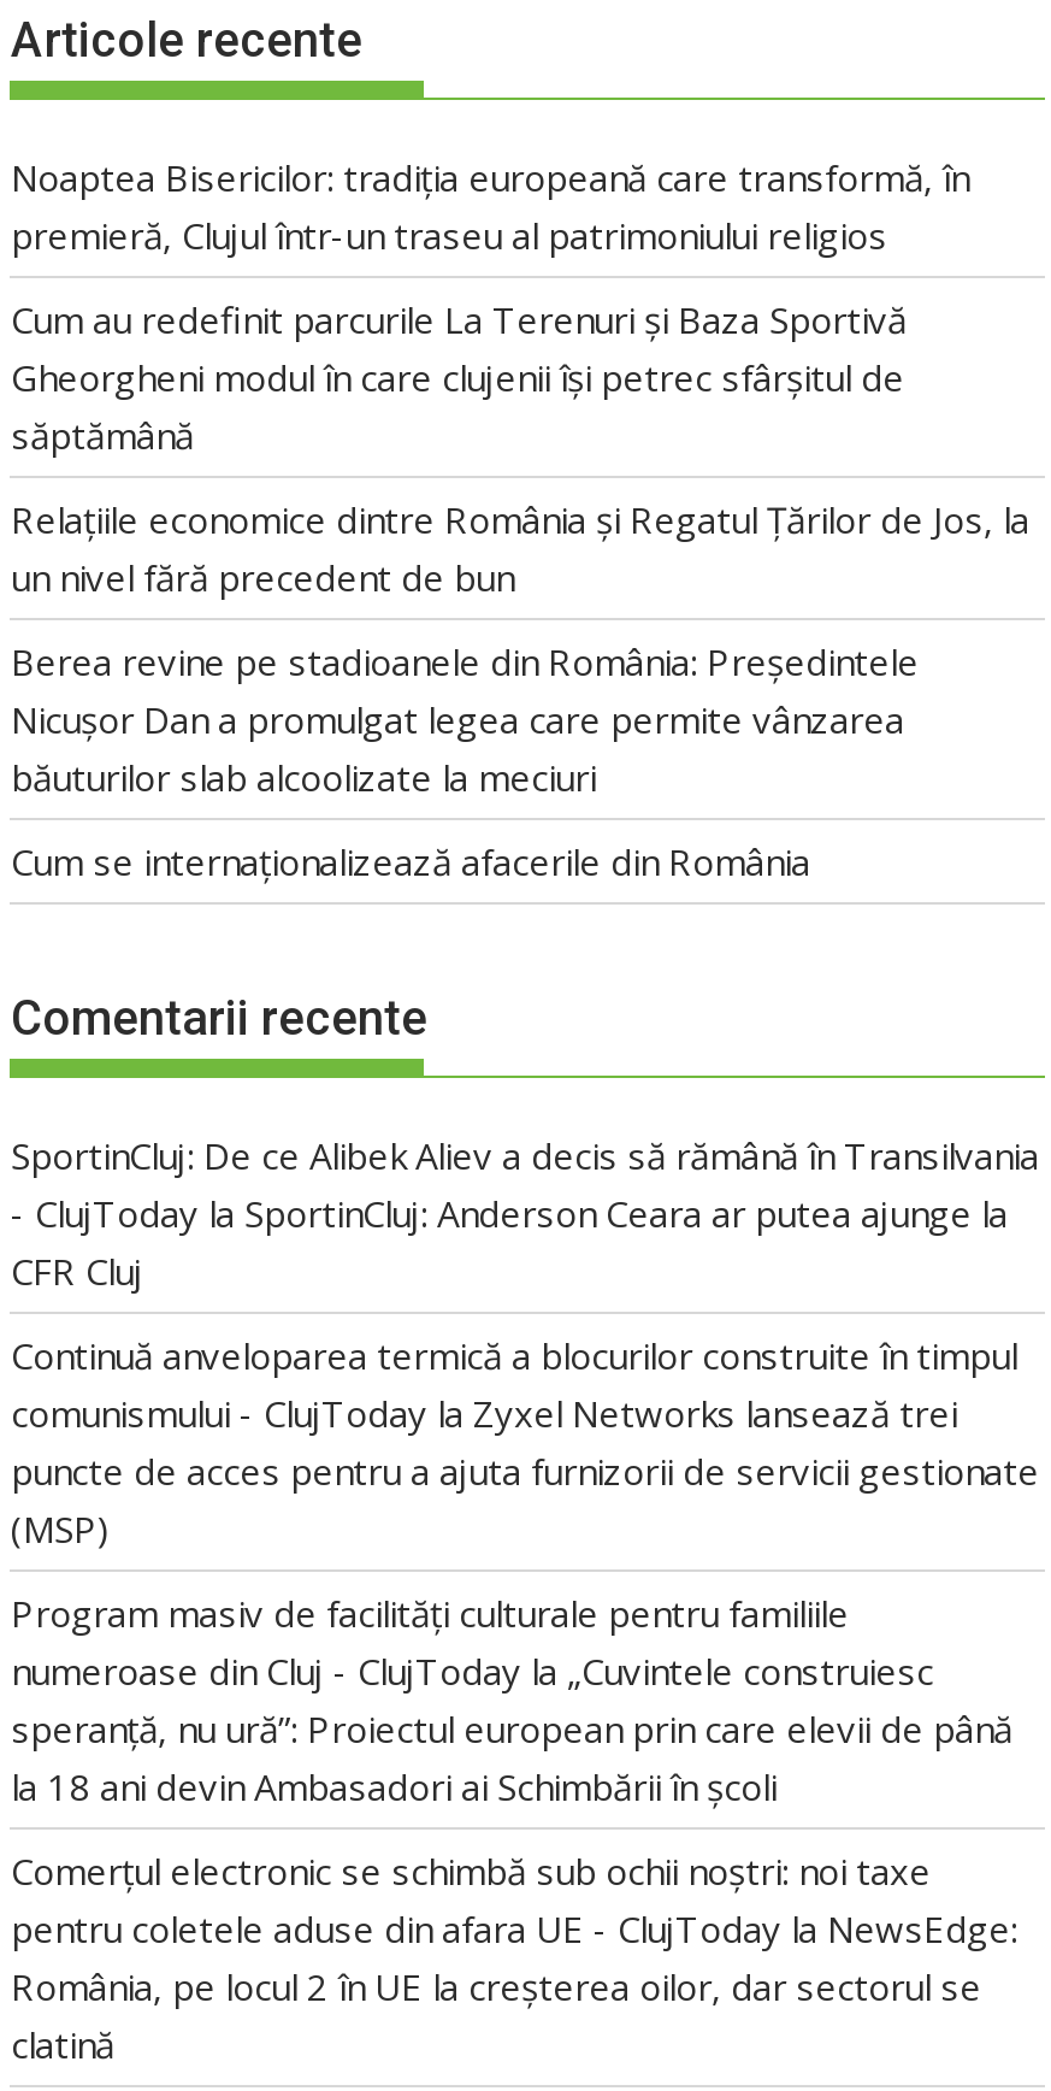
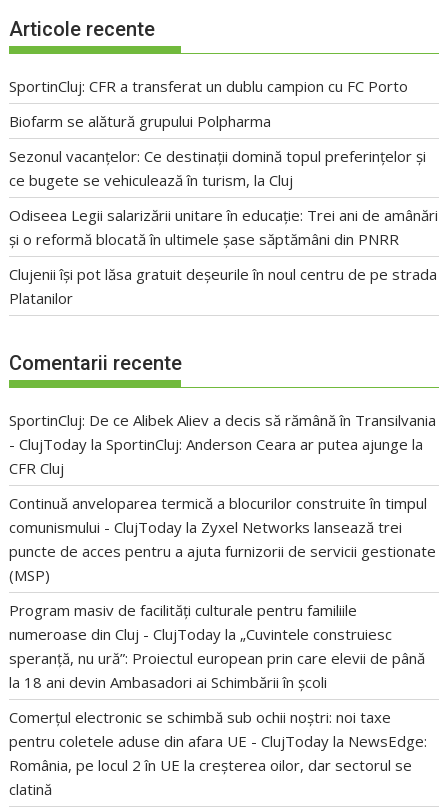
- Noaptea Bisericilor: tradiția europeană care transformă, în
- premieră, Clujul într-un traseu al patrimoniului religios
+ SportinCluj: CFR a transferat un dublu campion cu FC Porto

- Cum au redefinit parcurile La Terenuri și Baza Sportivă
- Gheorgheni modul în care clujenii își petrec sfârșitul de
- săptămână
+ Biofarm se alătură grupului Polpharma

- Relațiile economice dintre România și Regatul Țărilor de Jos, la
- un nivel fără precedent de bun
+ Sezonul vacanțelor: Ce destinații domină topul preferințelor și
+ ce bugete se vehiculează în turism, la Cluj

- Berea revine pe stadioanele din România: Președintele
- Nicușor Dan a promulgat legea care permite vânzarea
- băuturilor slab alcoolizate la meciuri
+ Odiseea Legii salarizării unitare în educație: Trei ani de amânări
+ și o reformă blocată în ultimele șase săptămâni din PNRR

- Cum se internaționalizează afacerile din România
+ Clujenii își pot lăsa gratuit deșeurile în noul centru de pe strada
+ Platanilor
